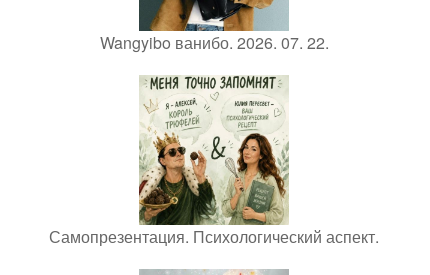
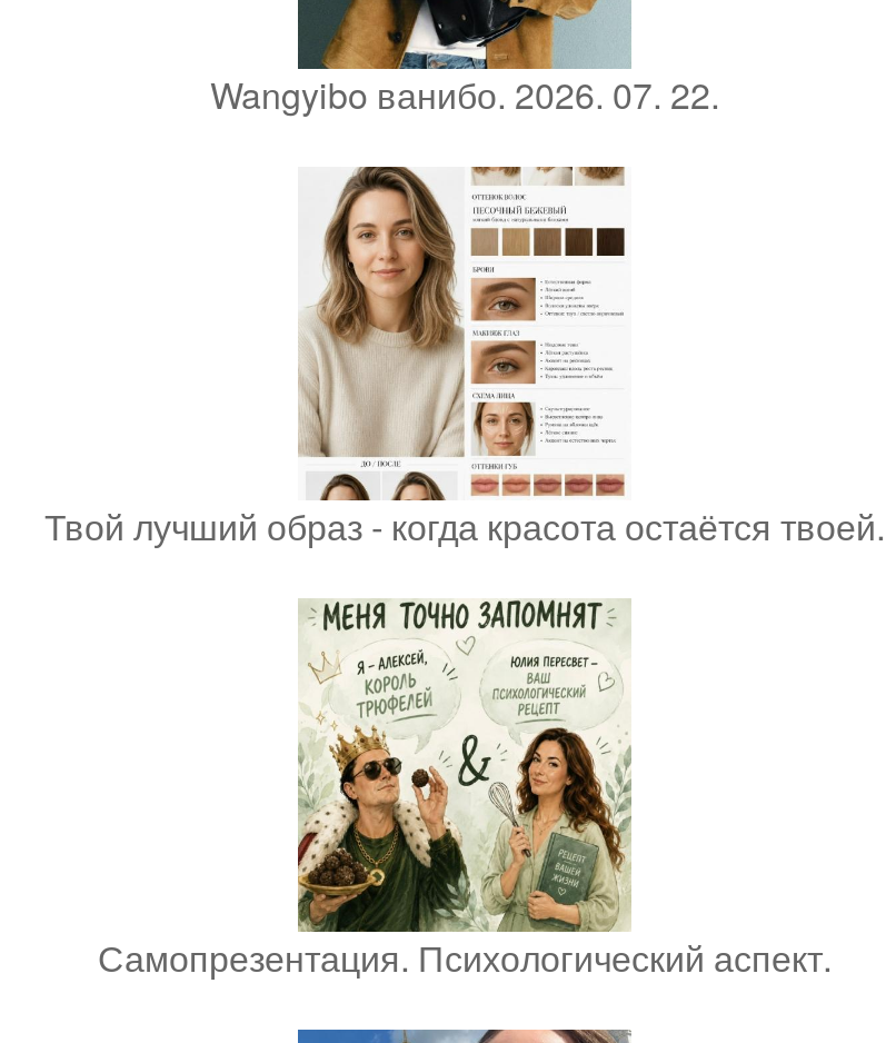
+ [image]
+ Твой лучший образ - когда красота остаётся твоей.
